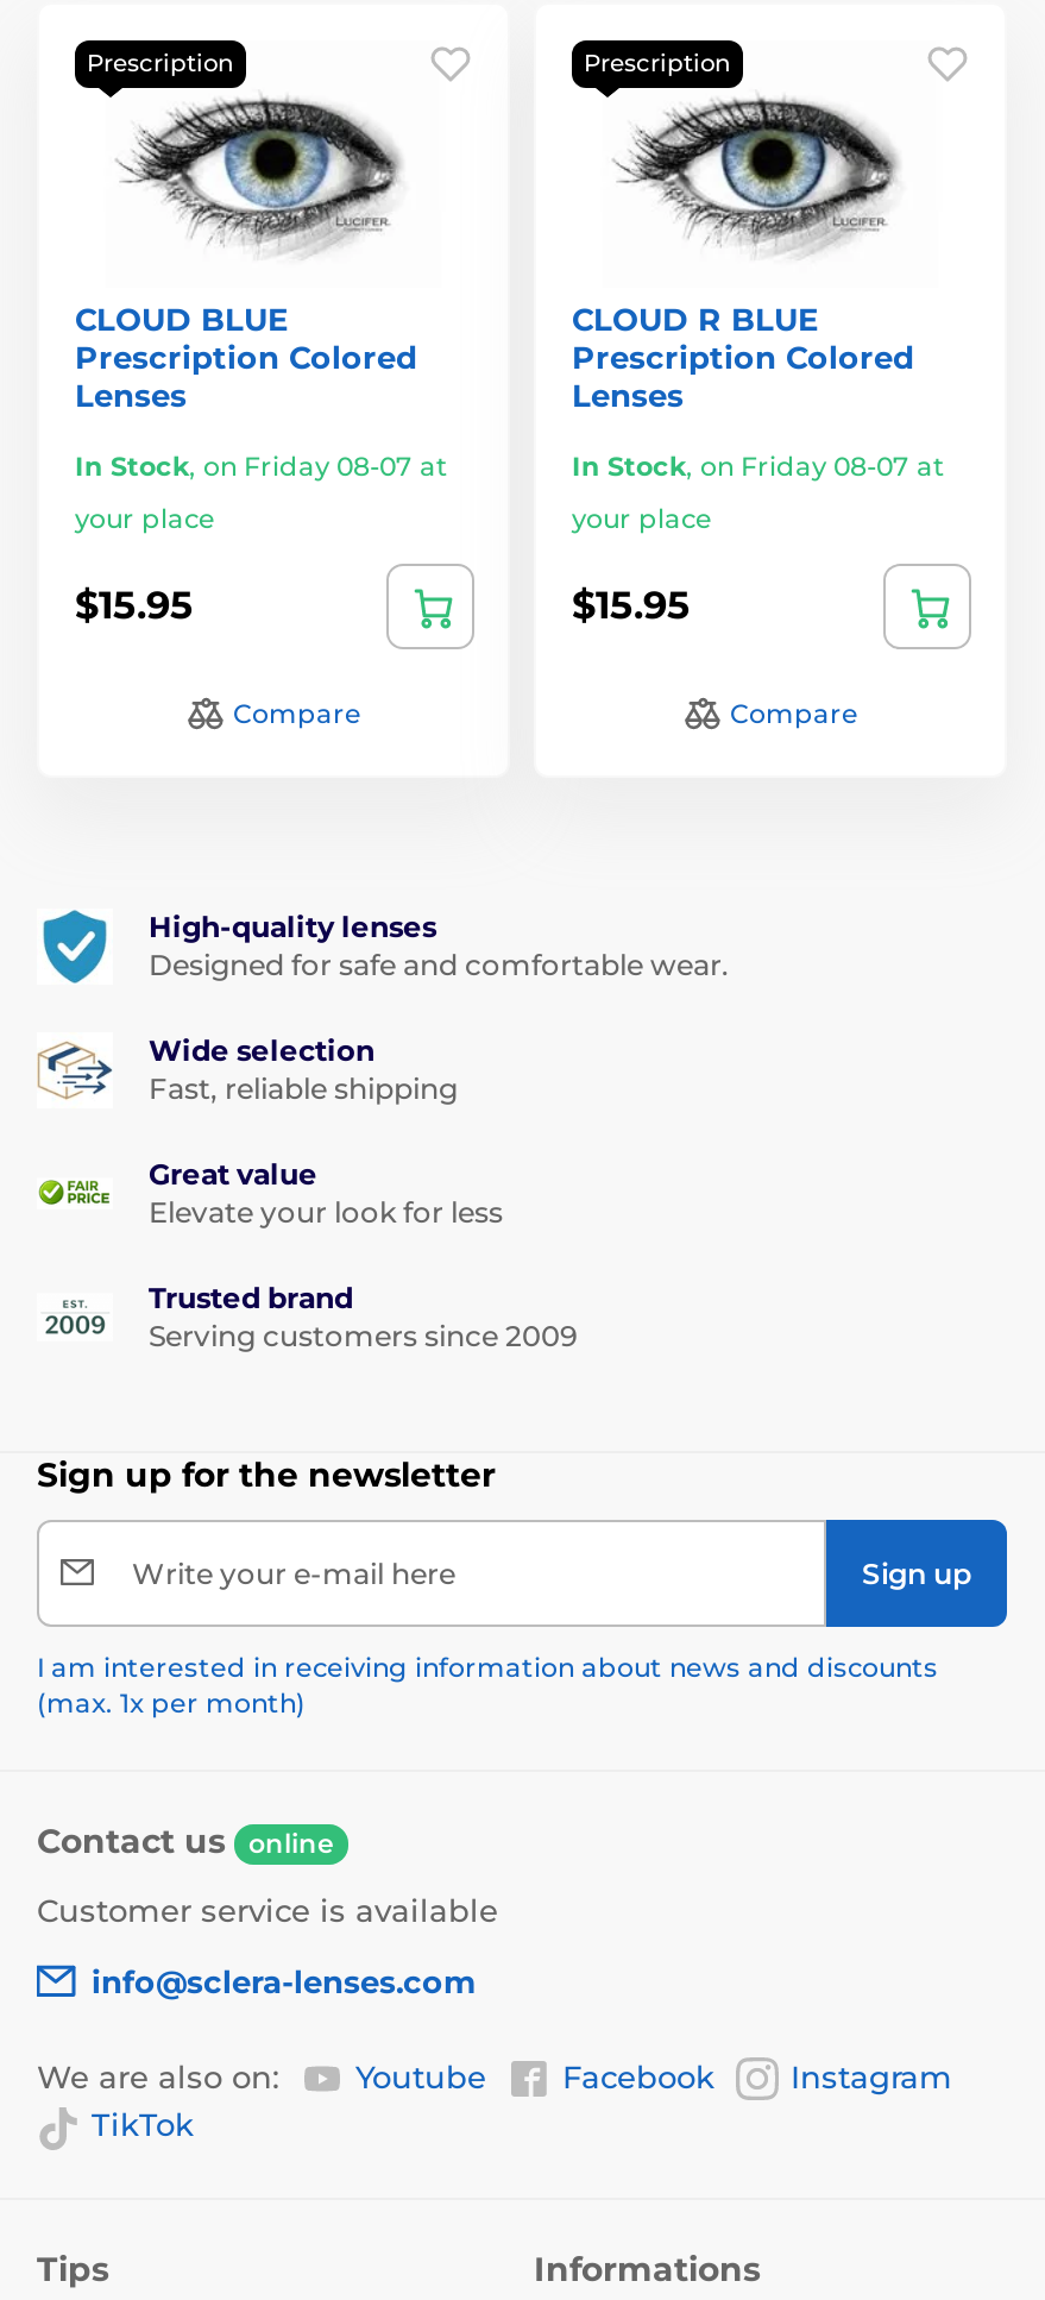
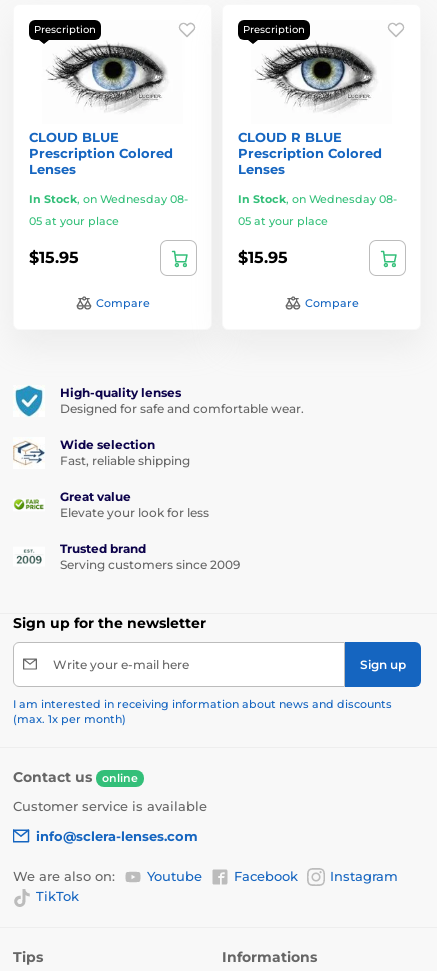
- In Stock, on Friday 08-07 at
+ In Stock, on Wednesday 08-

- In Stock, on Friday 08-07 at
+ In Stock, on Wednesday 08-

- your place
+ 05 at your place

- your place
+ 05 at your place
